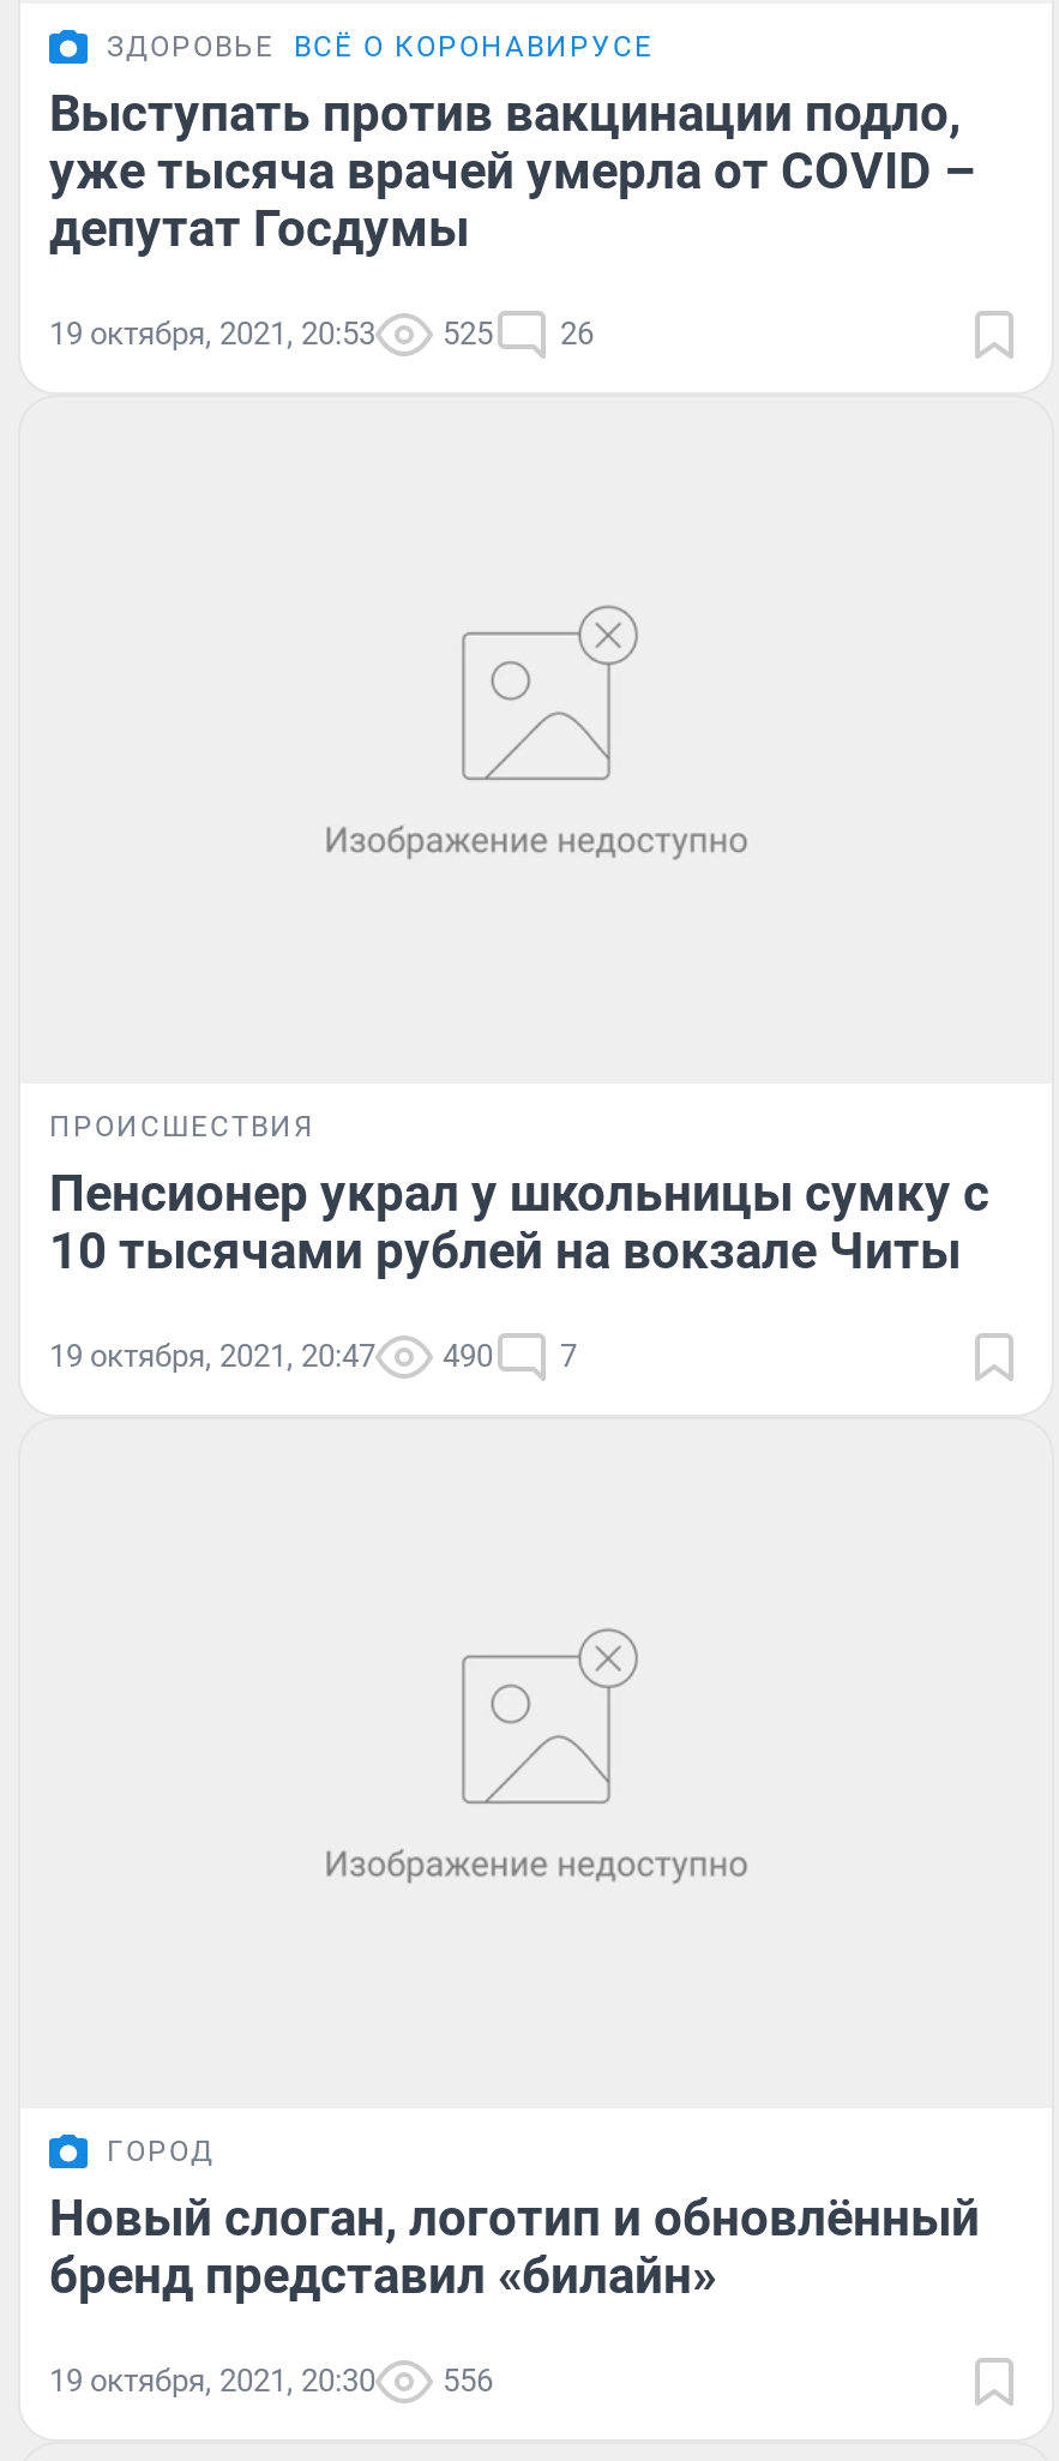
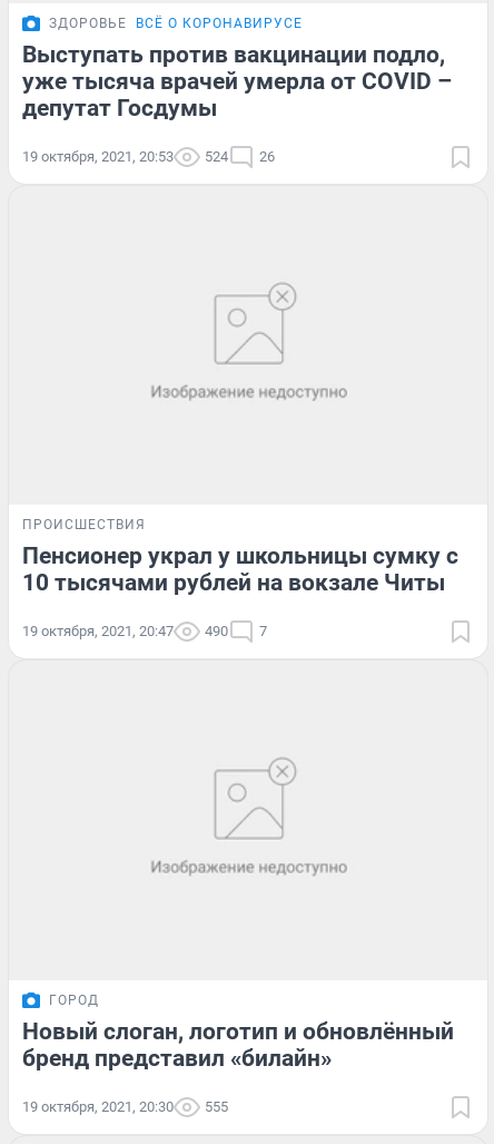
- 19 октября, 2021, 20:53 525 26
+ 19 октября, 2021, 20:53 524 26

- 19 октября, 2021, 20:30 556
+ 19 октября, 2021, 20:30 555
